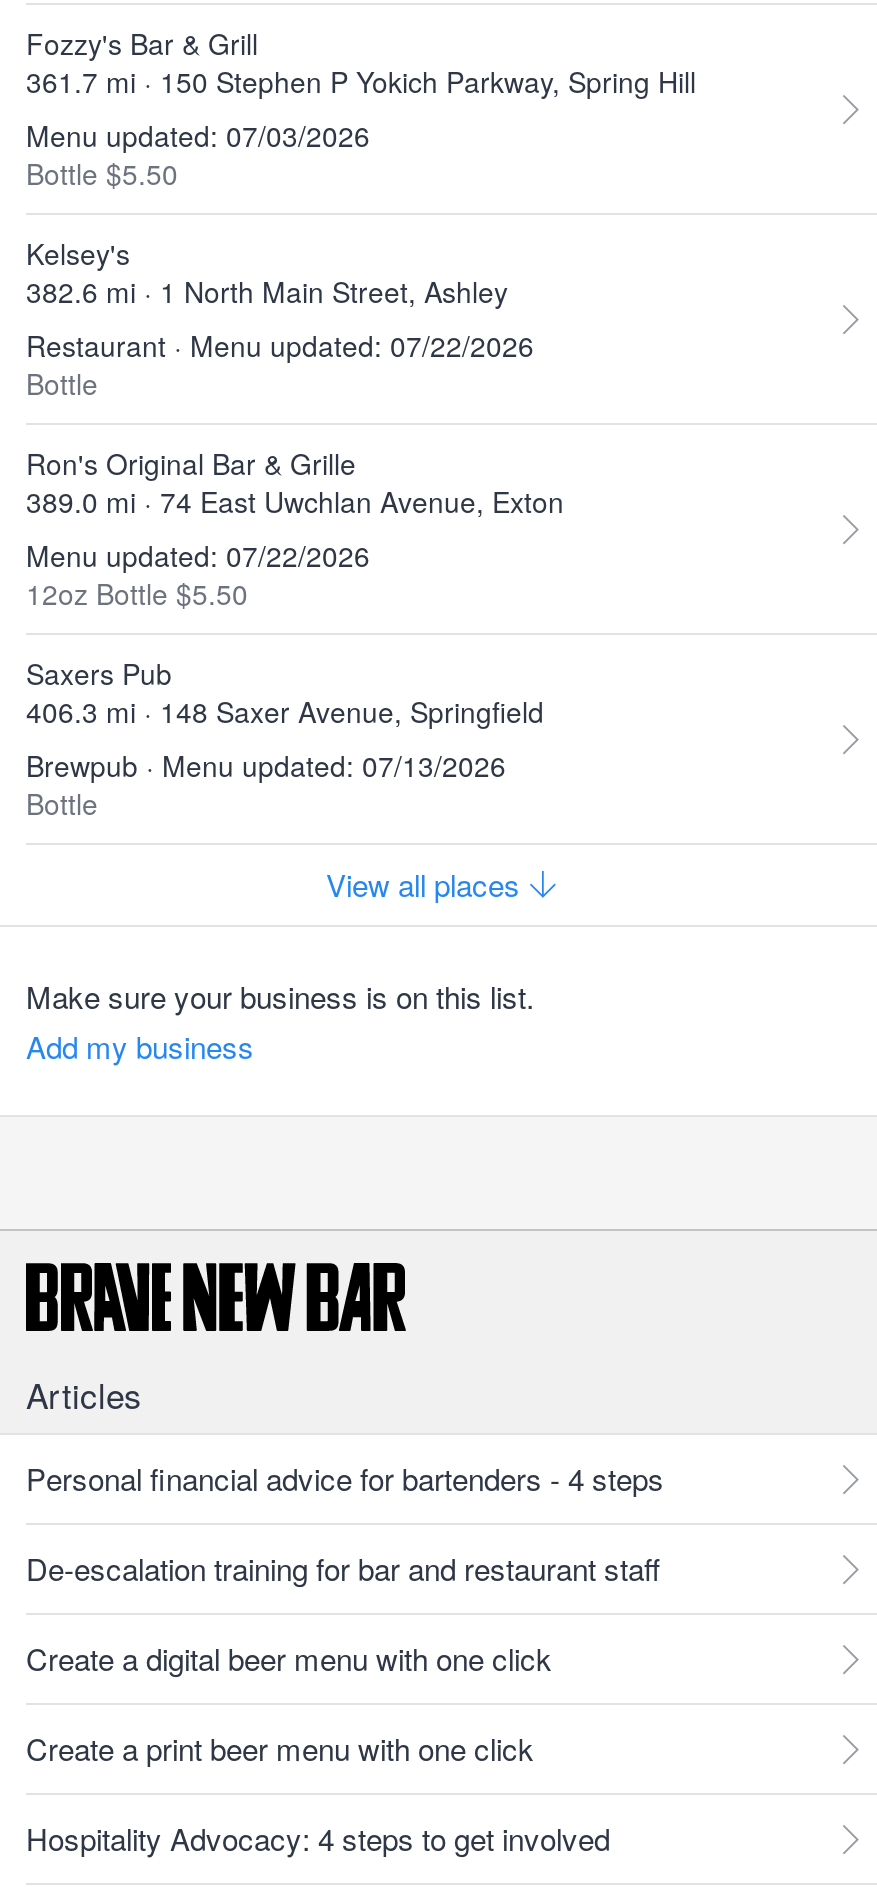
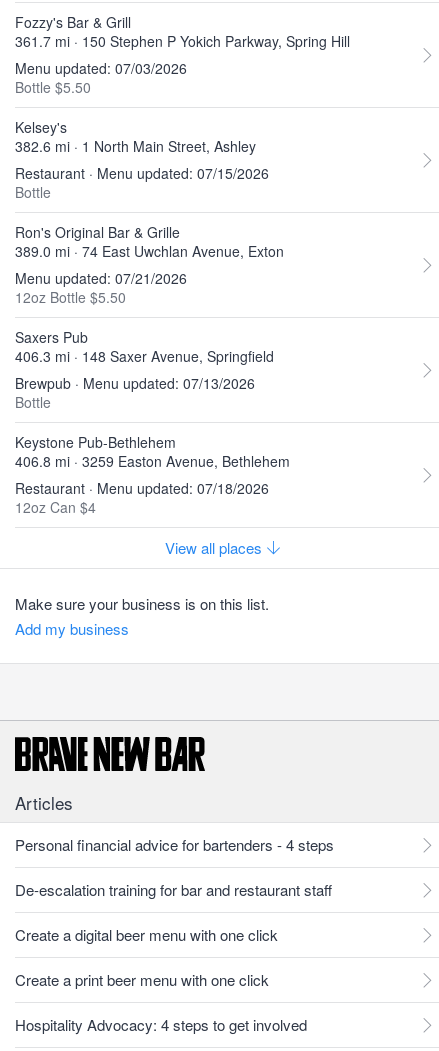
- Restaurant · Menu updated: 07/22/2026
+ Restaurant · Menu updated: 07/15/2026

- Menu updated: 07/22/2026
+ Menu updated: 07/21/2026

+ Keystone Pub-Bethlehem
+ 406.8 mi · 3259 Easton Avenue, Bethlehem
+ Restaurant · Menu updated: 07/18/2026
+ 12oz Can $4
